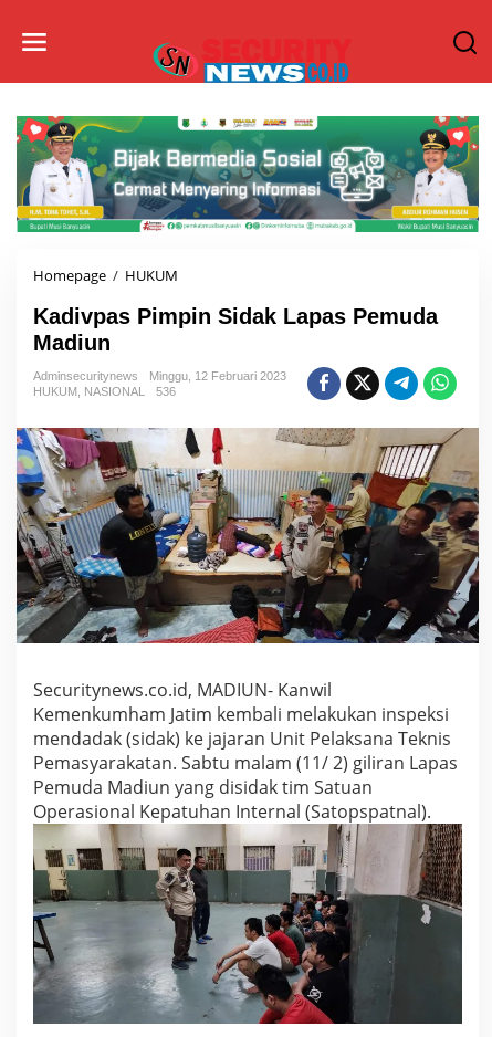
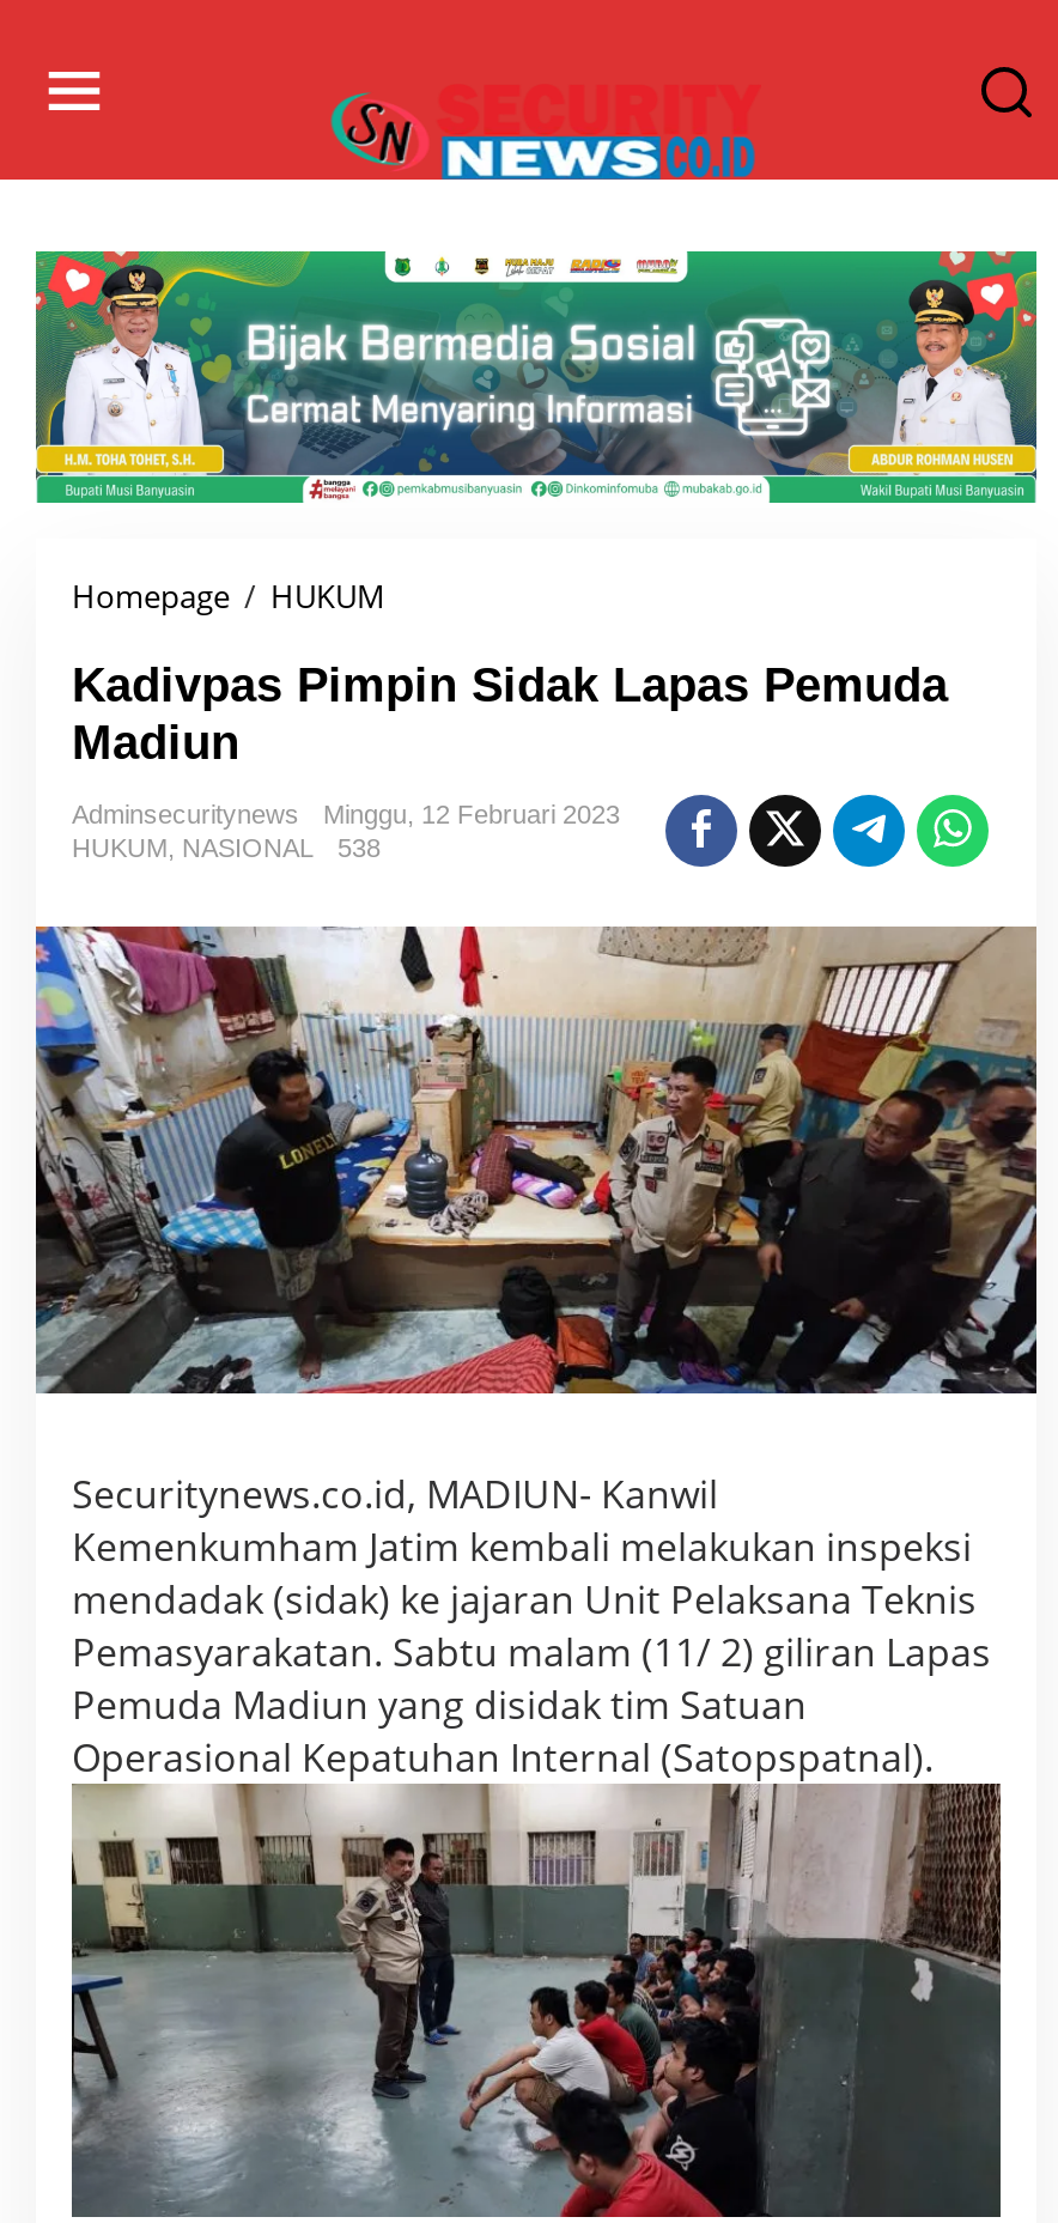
- 536
+ 538
